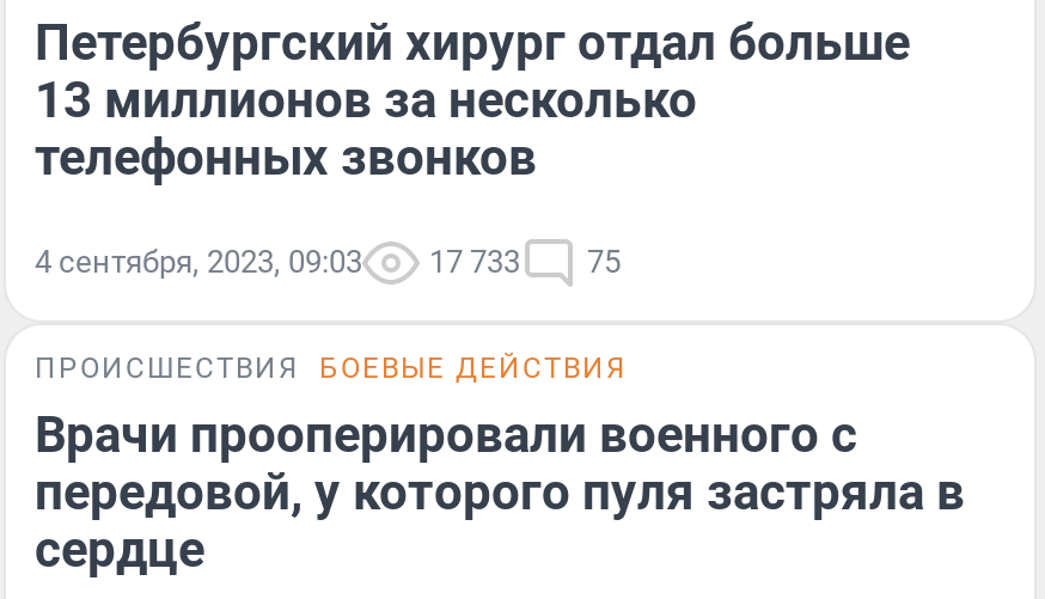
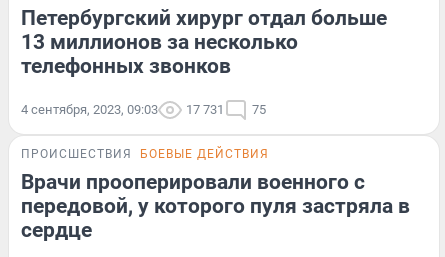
- 4 сентября, 2023, 09:03 17 733 75
+ 4 сентября, 2023, 09:03 17 731 75
